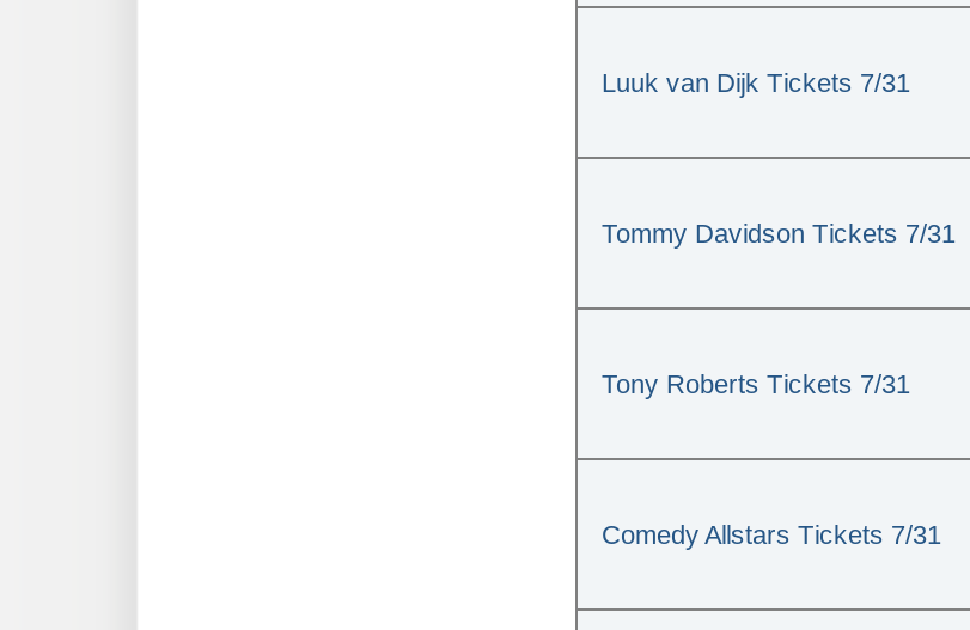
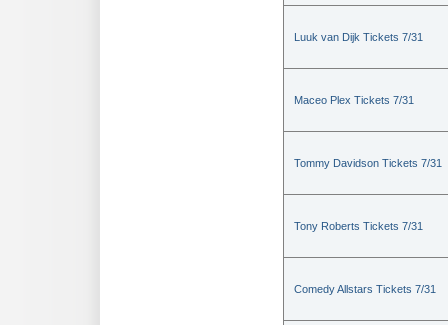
+ Maceo Plex Tickets 7/31
